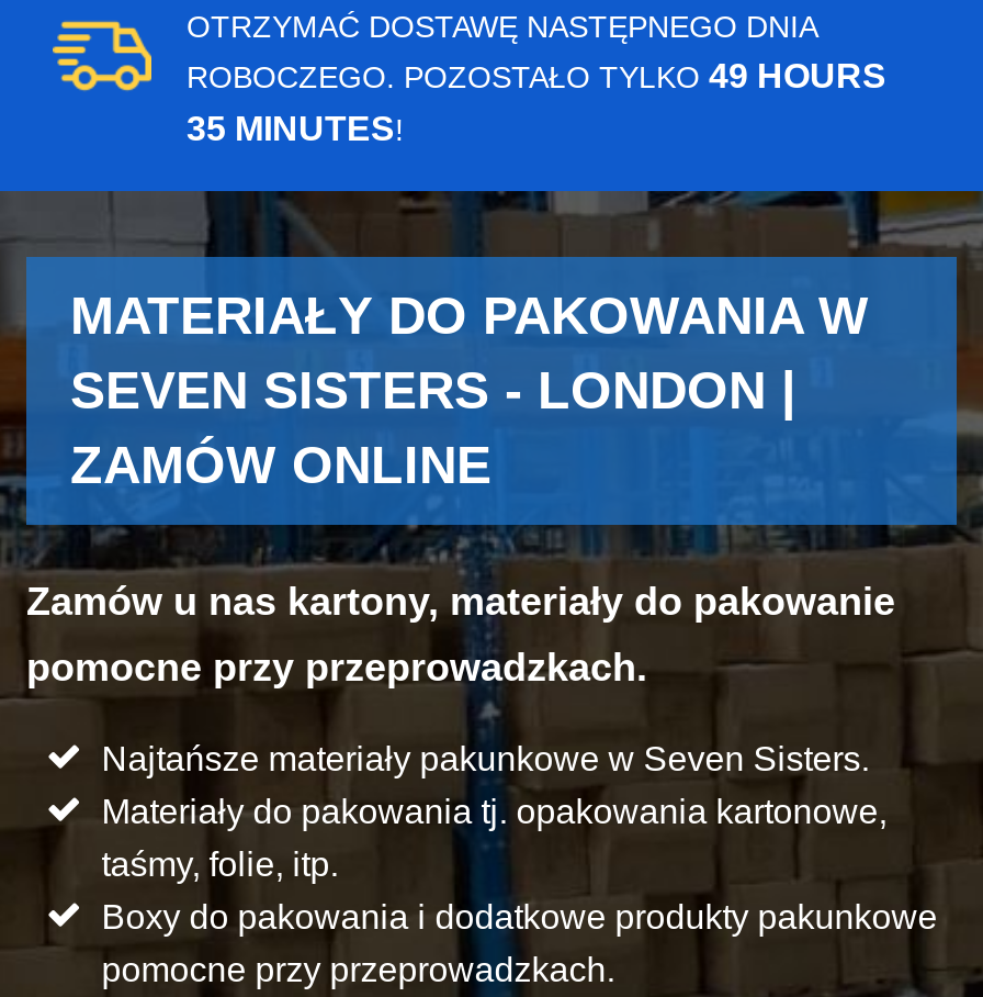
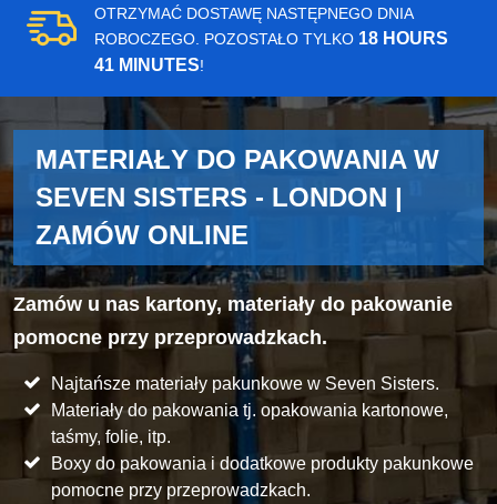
- ROBOCZEGO. POZOSTAŁO TYLKO 49 HOURS
+ ROBOCZEGO. POZOSTAŁO TYLKO 18 HOURS

- 35 MINUTES!
+ 41 MINUTES!
